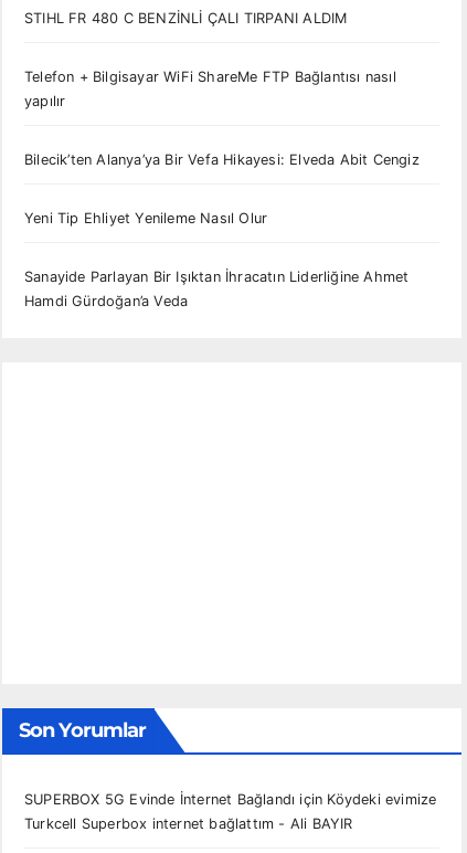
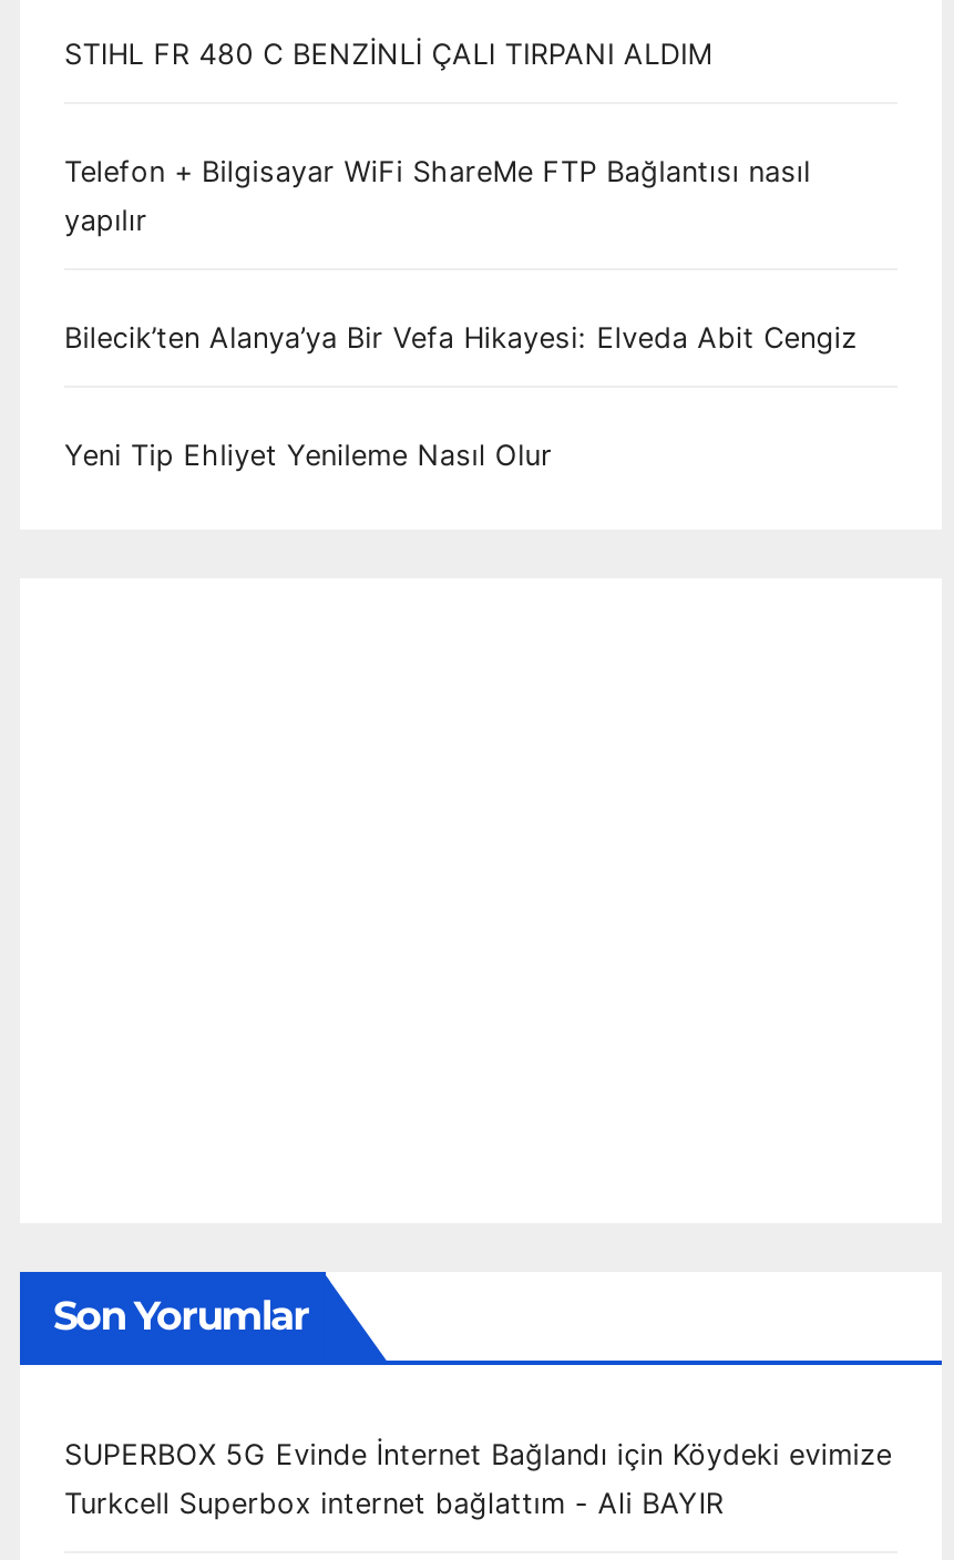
- Sanayide Parlayan Bir Işıktan İhracatın Liderliğine Ahmet
- Hamdi Gürdoğan’a Veda
